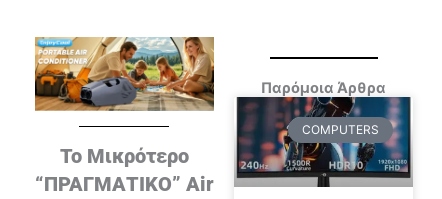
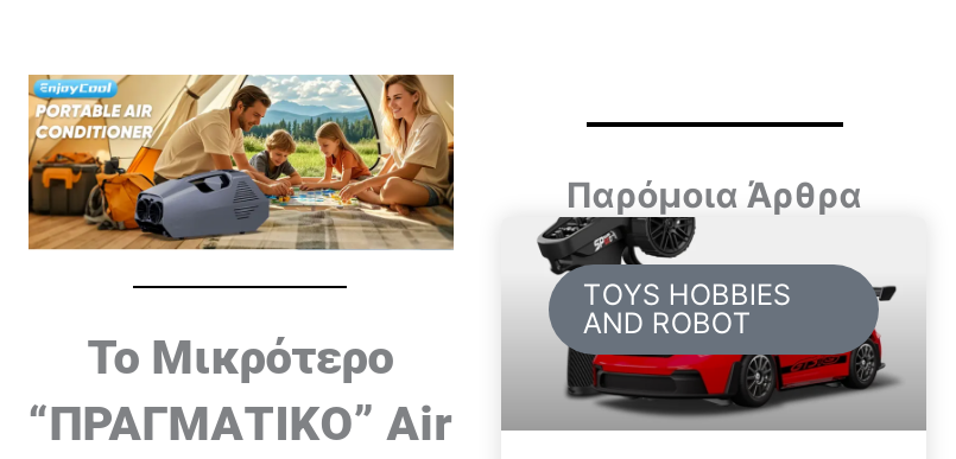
- [image]
- COMPUTERS
+ [image]
+ TOYS HOBBIES
+ AND ROBOT
